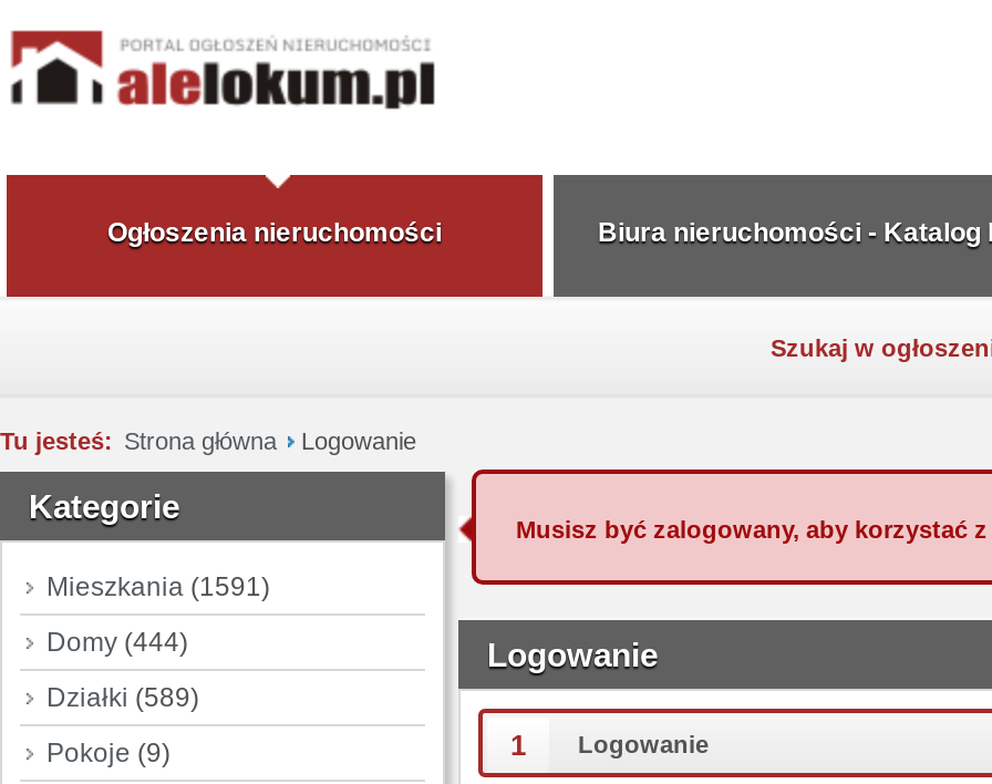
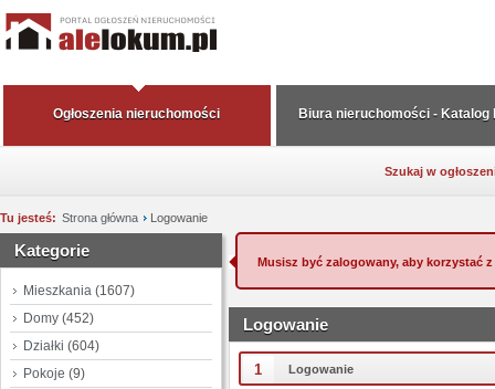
- Mieszkania (1591)
+ Mieszkania (1607)

- Domy (444)
+ Domy (452)

- Działki (589)
+ Działki (604)
